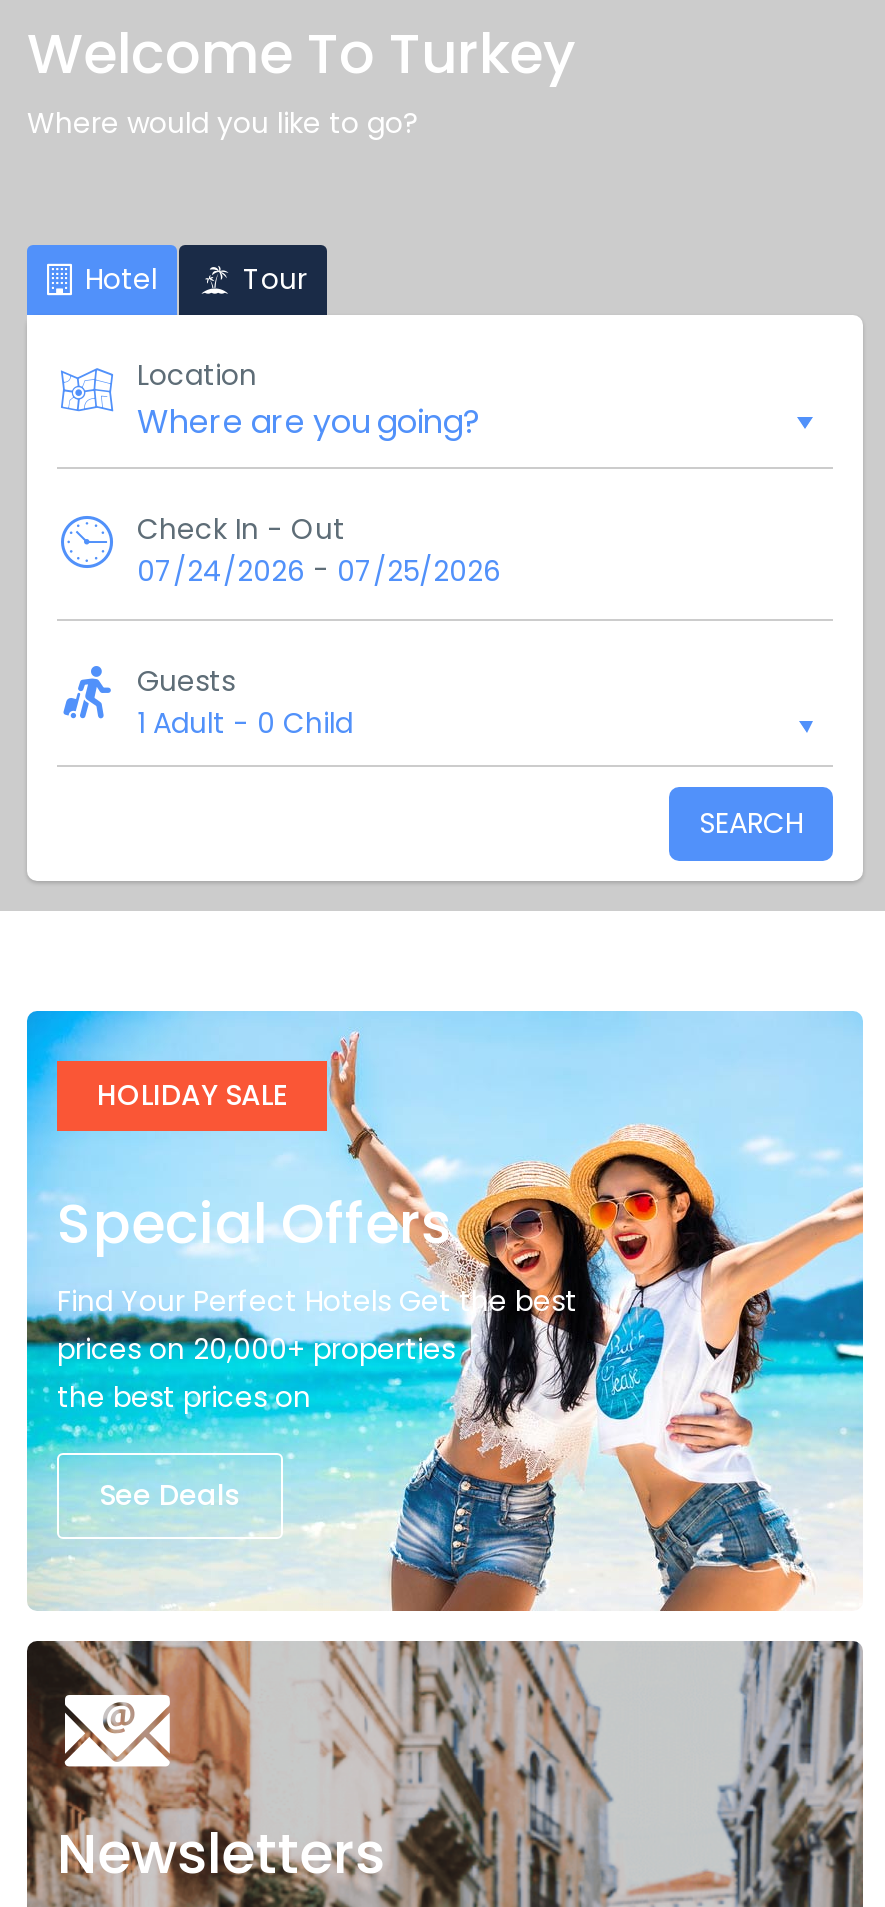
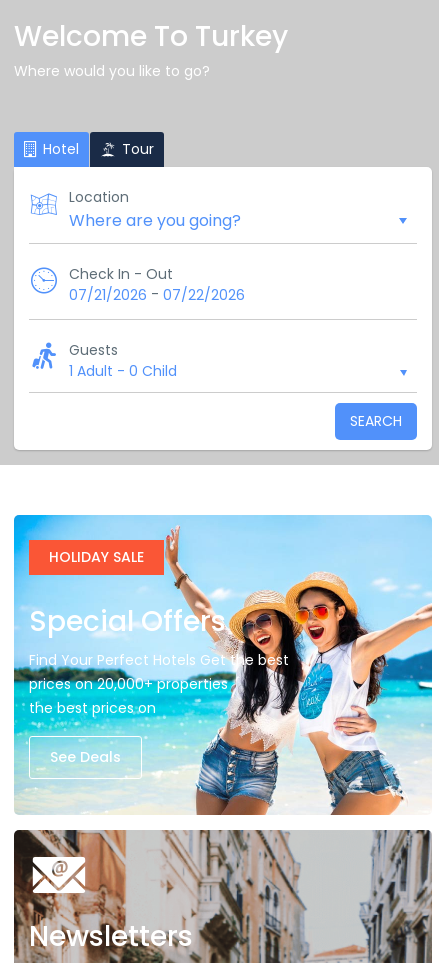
- 07/24/2026 - 07/25/2026
+ 07/21/2026 - 07/22/2026
